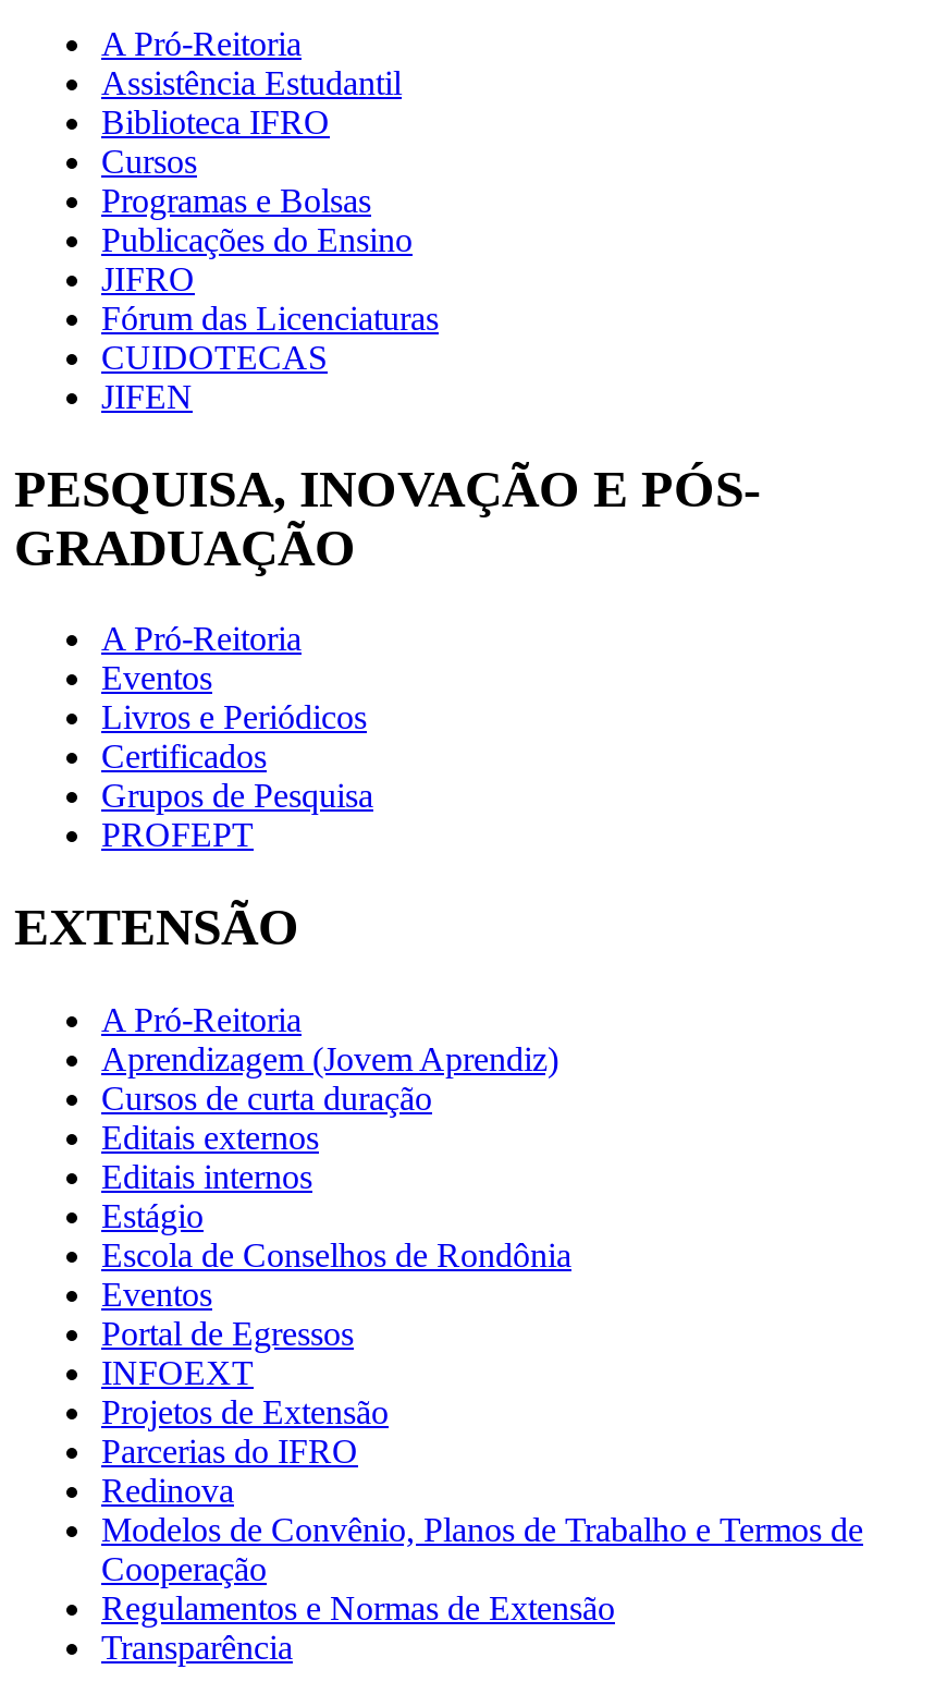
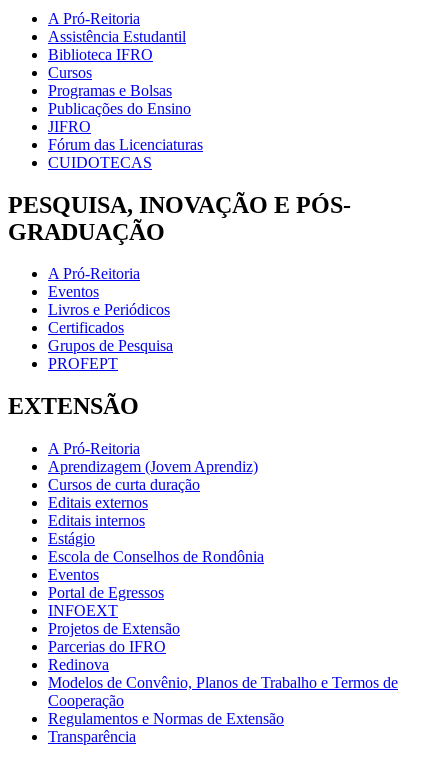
- JIFEN
